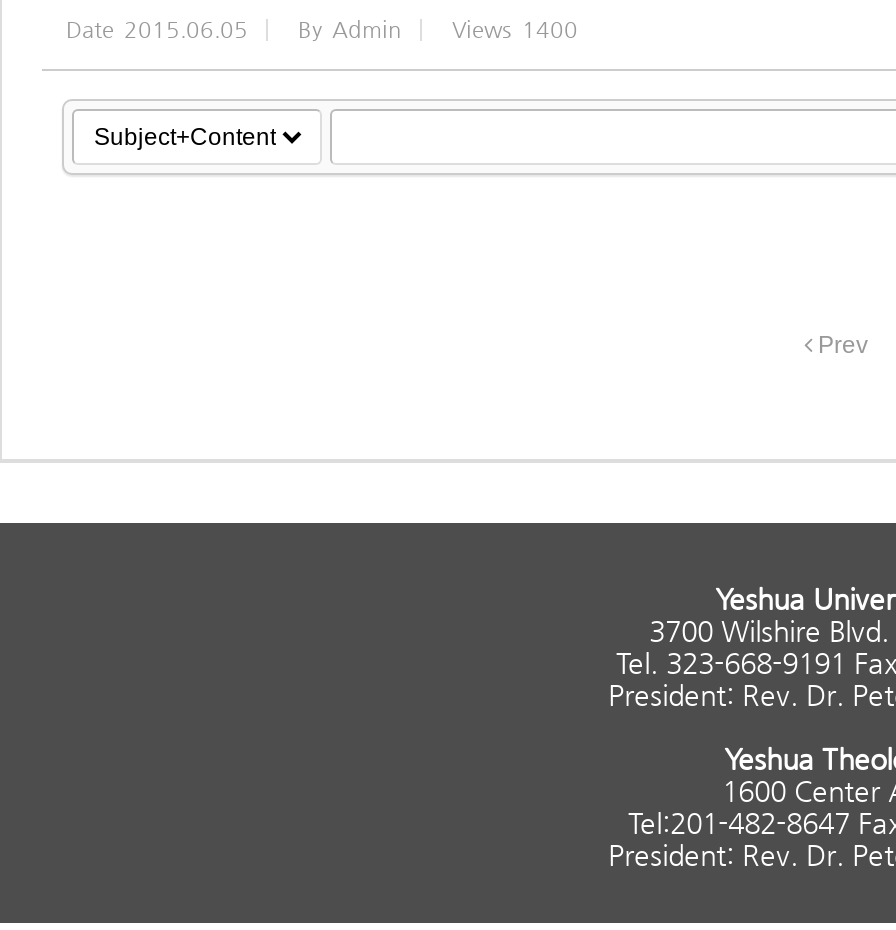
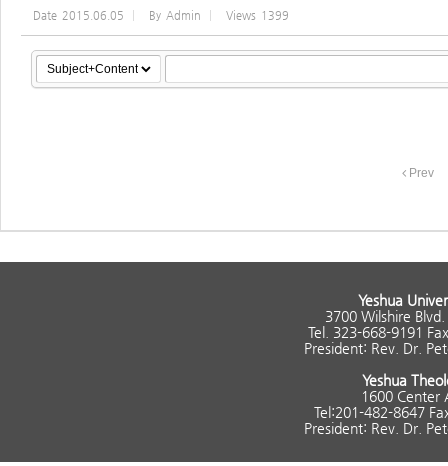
- Date 2015.06.05 By Admin Views 1400
+ Date 2015.06.05 By Admin Views 1399
